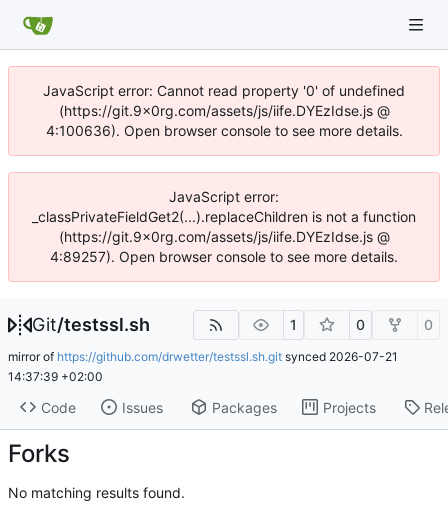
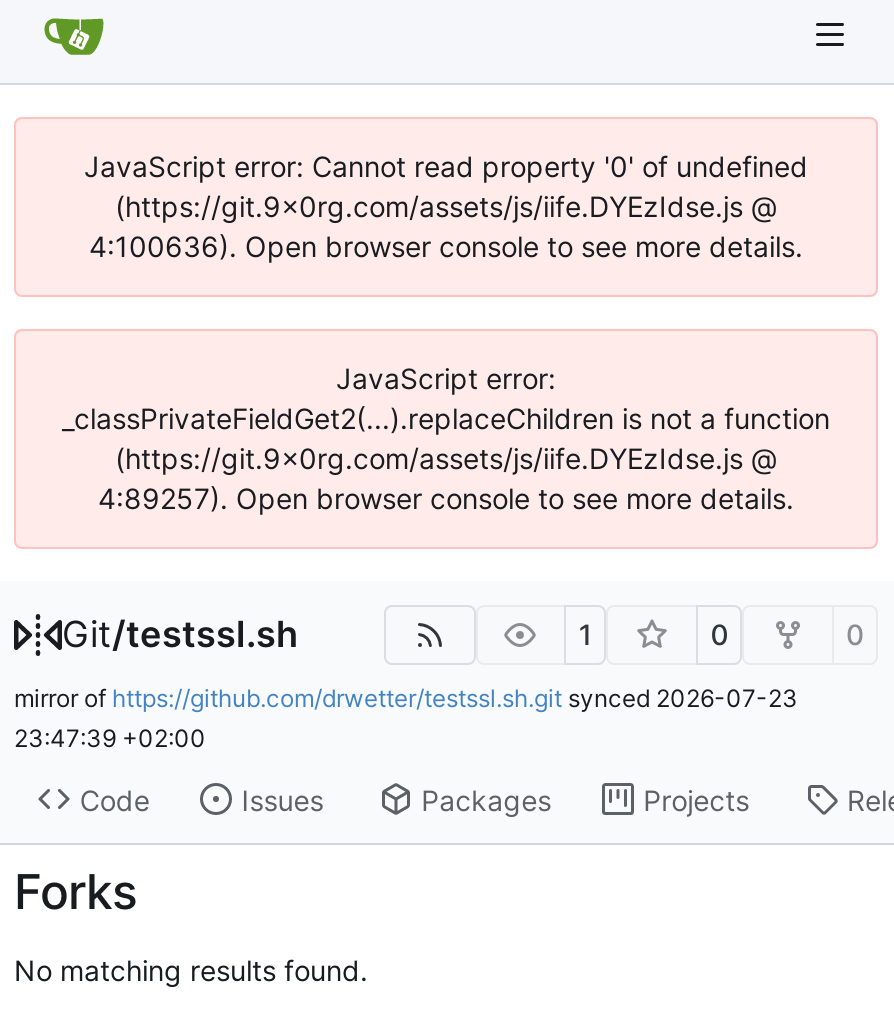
- mirror of https://github.com/drwetter/testssl.sh.git synced 2026-07-21
+ mirror of https://github.com/drwetter/testssl.sh.git synced 2026-07-23

- 14:37:39 +02:00
+ 23:47:39 +02:00
